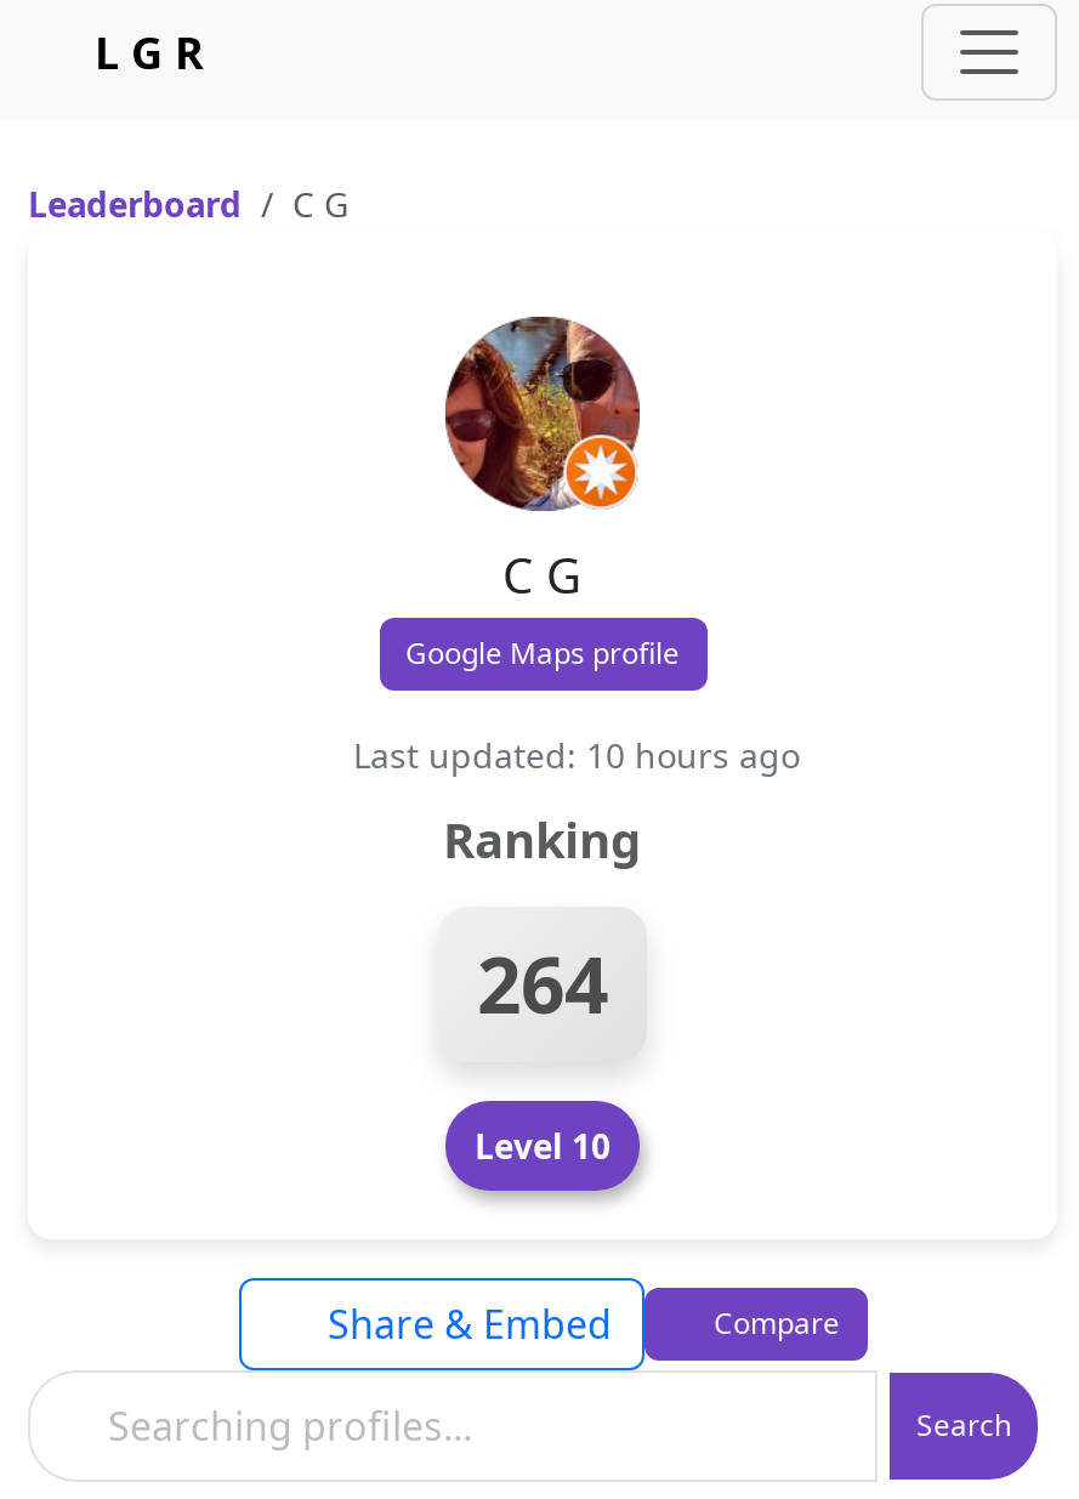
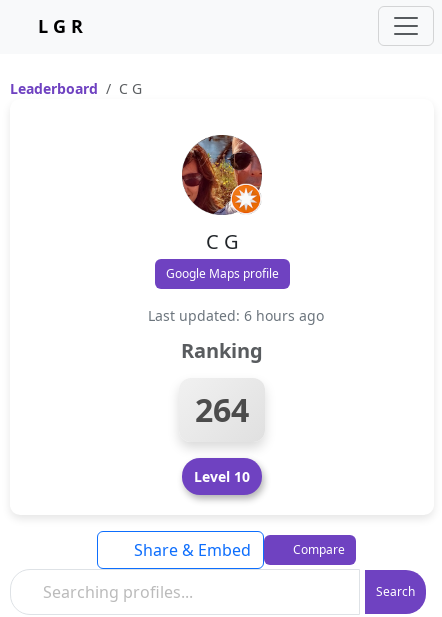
- Last updated: 10 hours ago
+ Last updated: 6 hours ago
